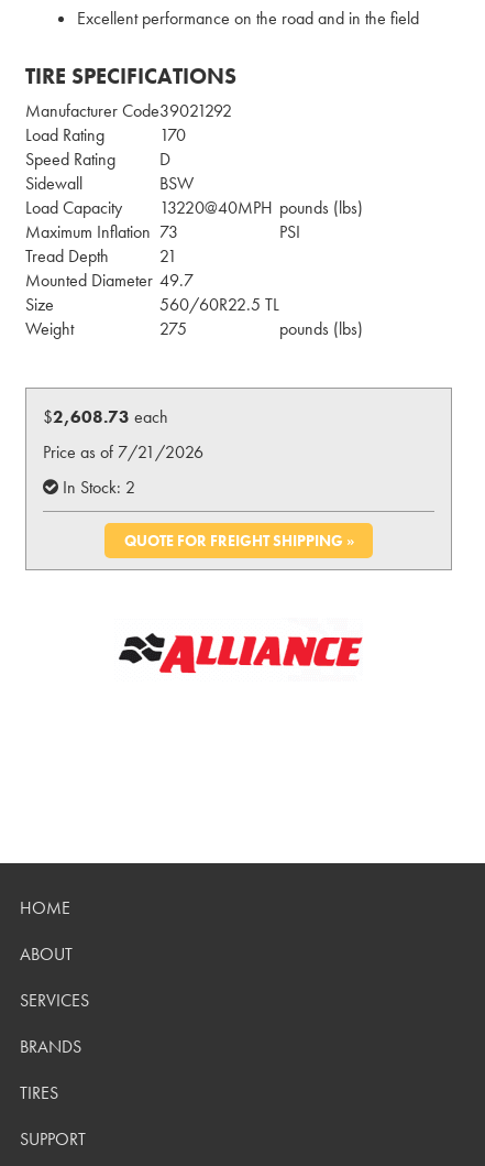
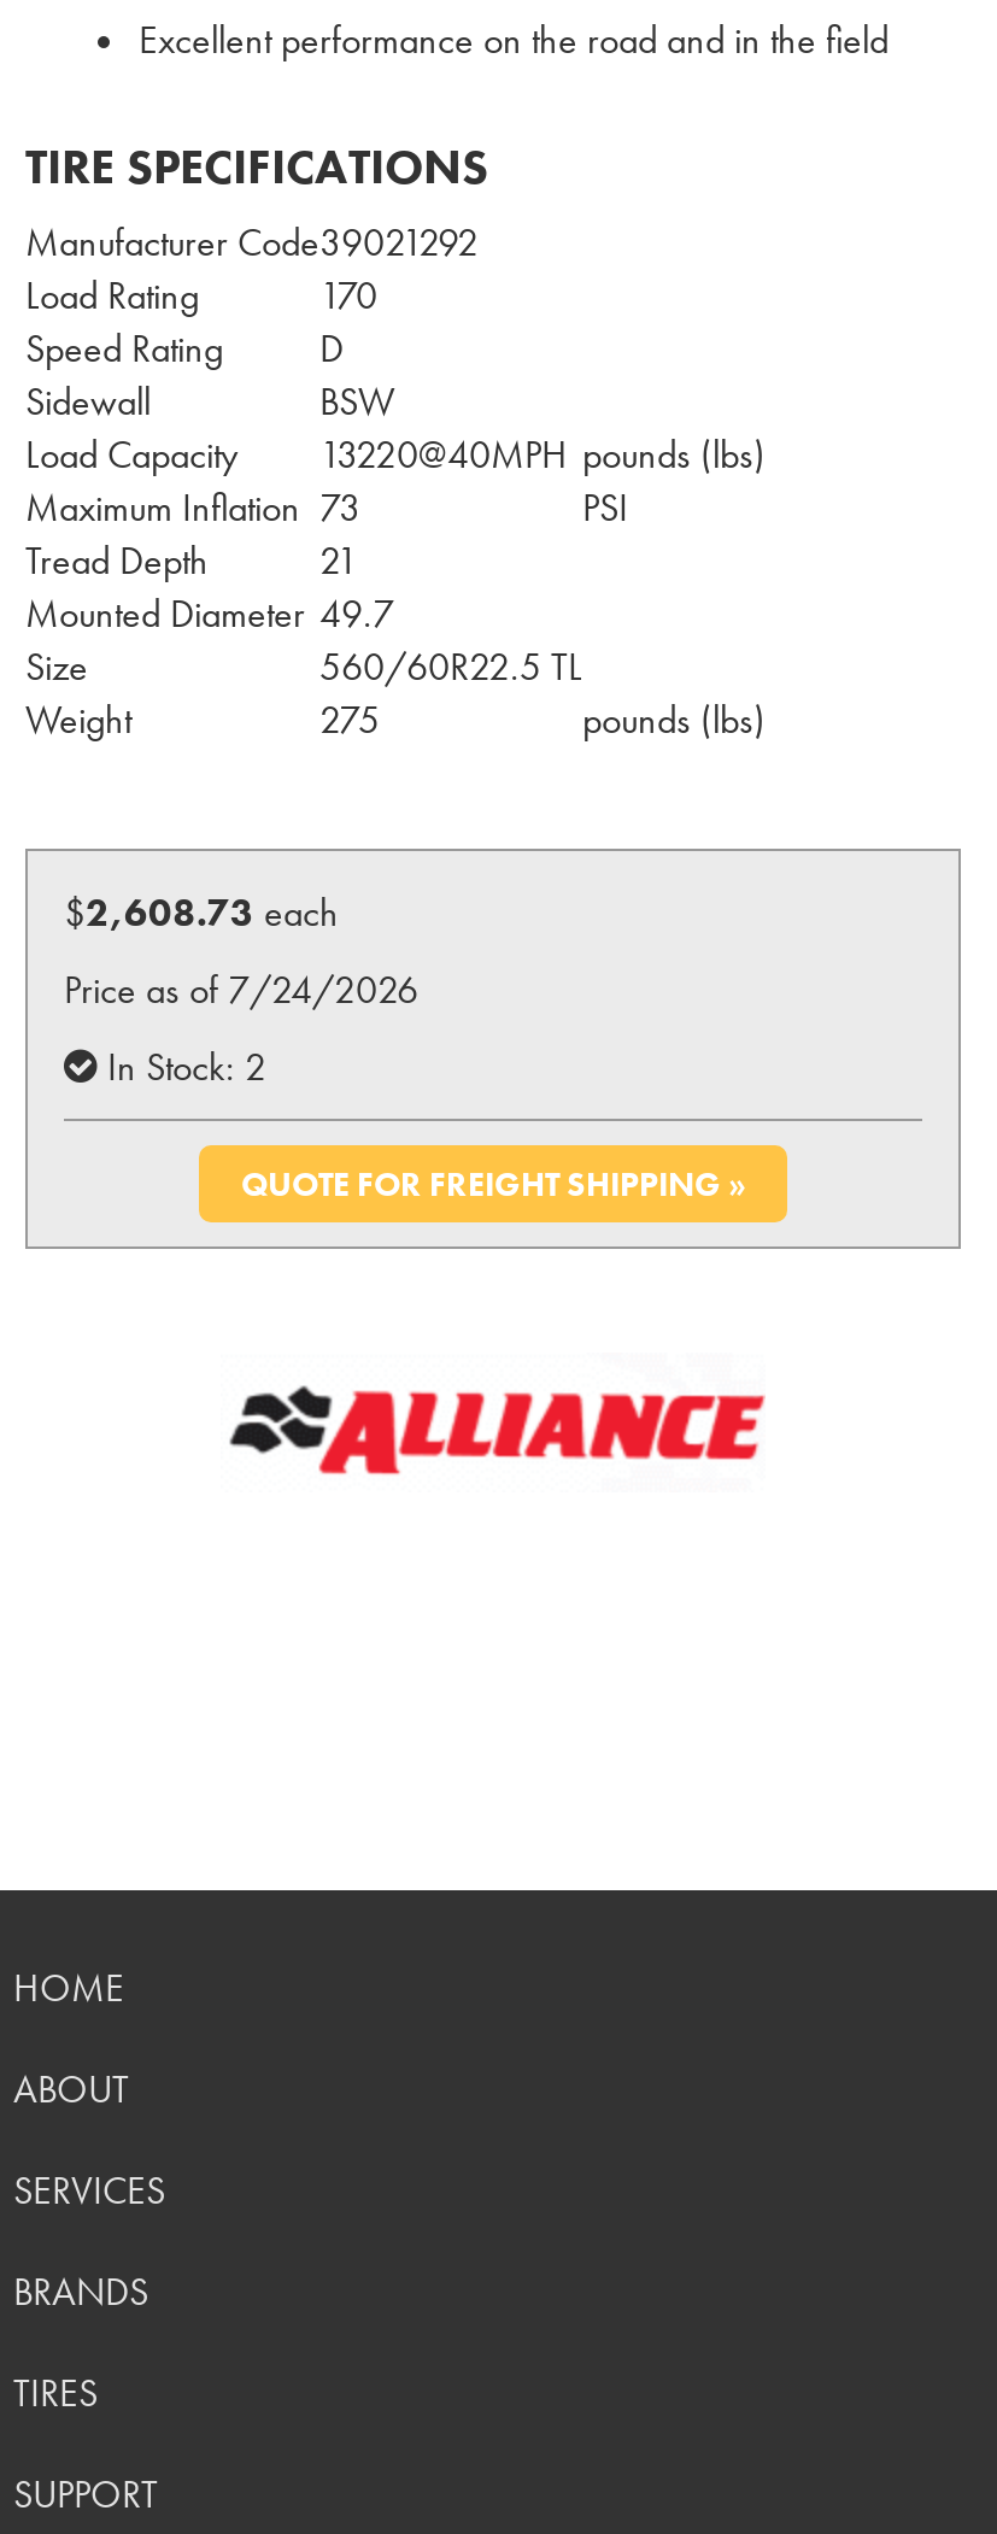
- Price as of 7/21/2026
+ Price as of 7/24/2026
